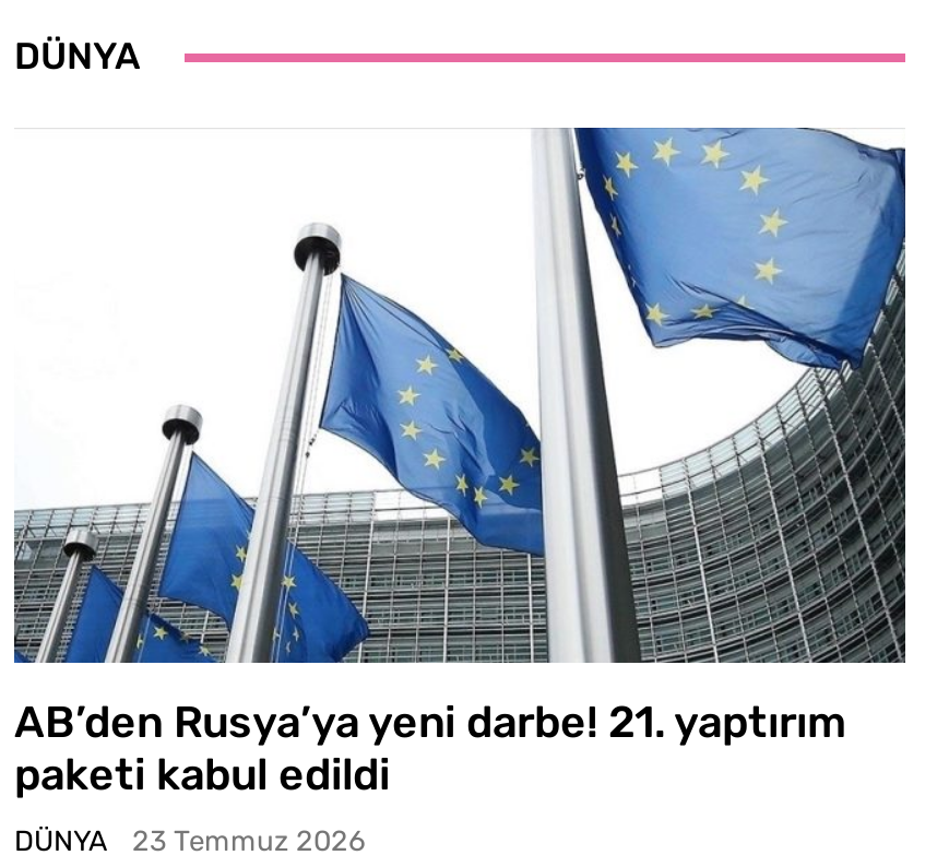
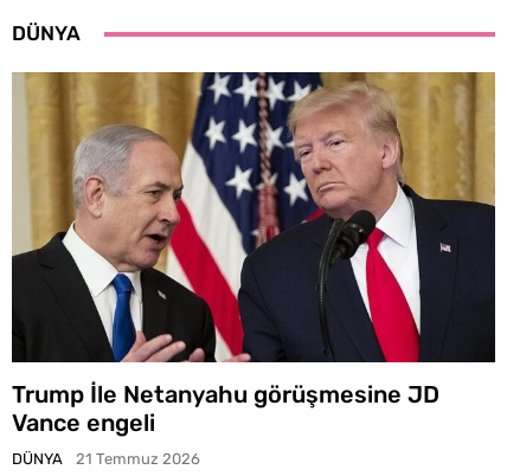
- [image]
- AB’den Rusya’ya yeni darbe! 21. yaptırım
- paketi kabul edildi
+ [image]
+ Trump İle Netanyahu görüşmesine JD
+ Vance engeli

- DÜNYA 23 Temmuz 2026
+ DÜNYA 21 Temmuz 2026
